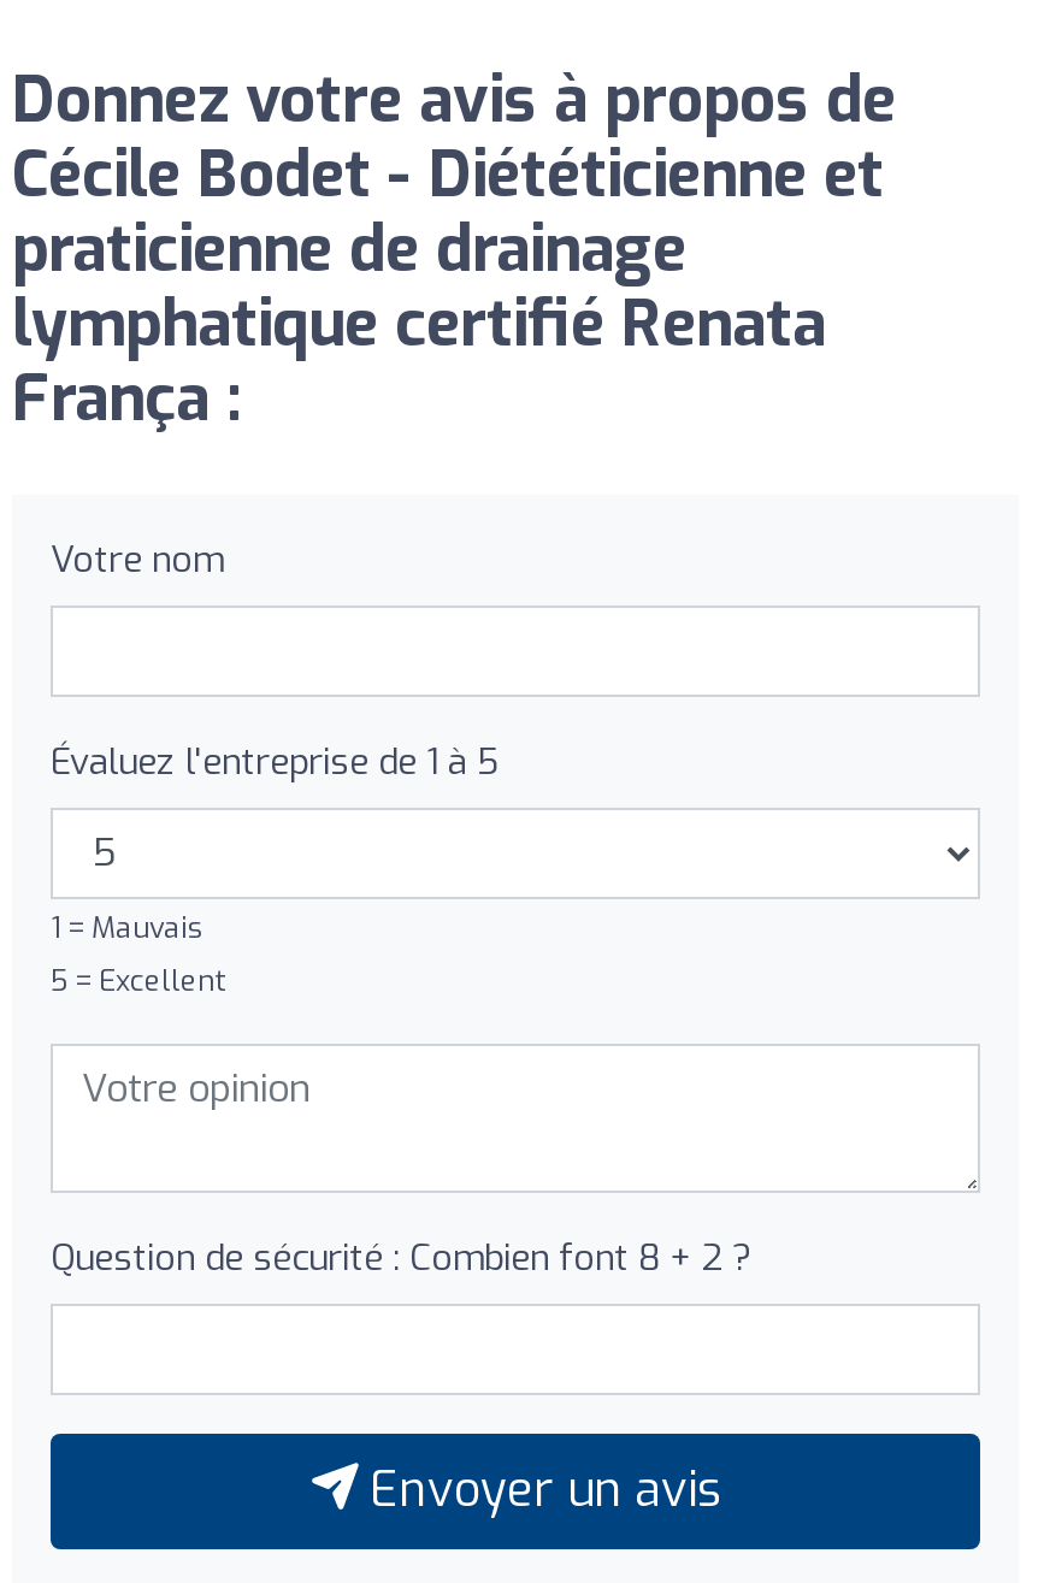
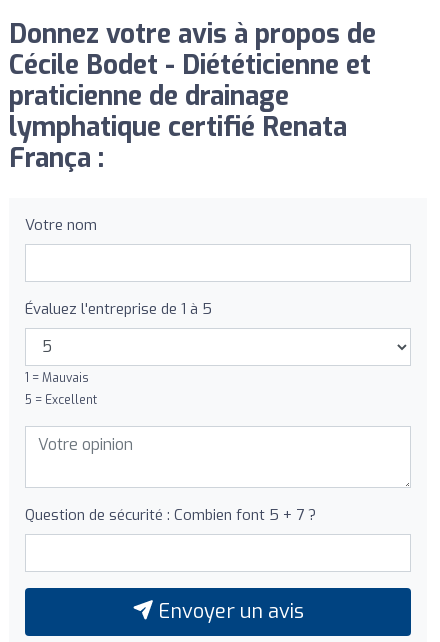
- Question de sécurité : Combien font 8 + 2 ?
+ Question de sécurité : Combien font 5 + 7 ?
